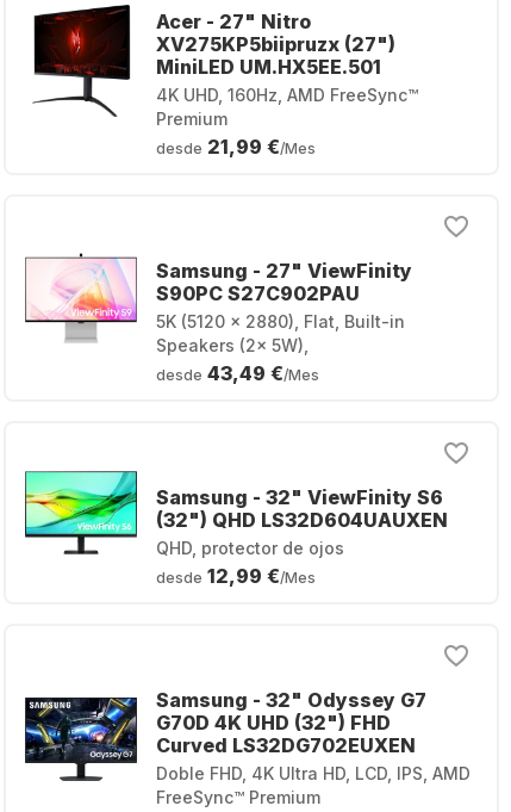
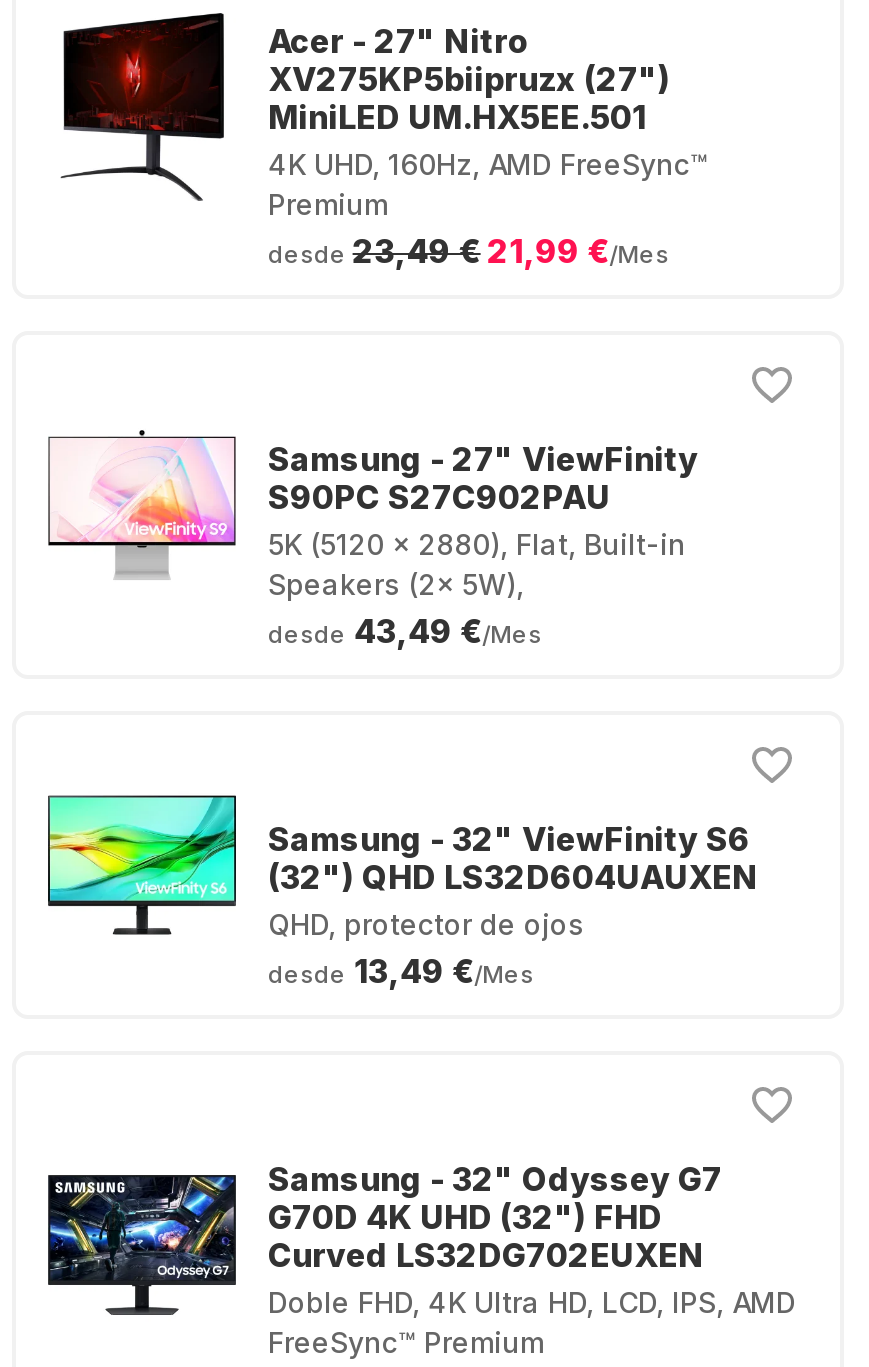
- desde 21,99 €/Mes
+ desde 23,49 € 21,99 €/Mes

- desde 12,99 €/Mes
+ desde 13,49 €/Mes
